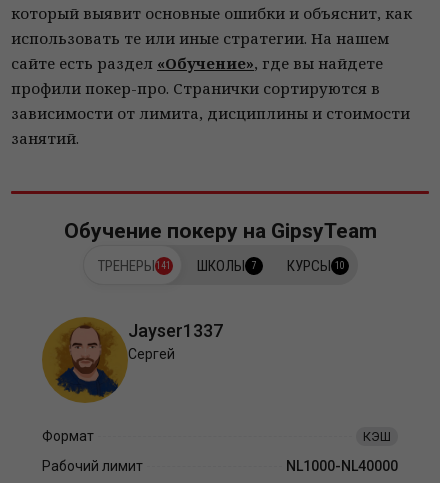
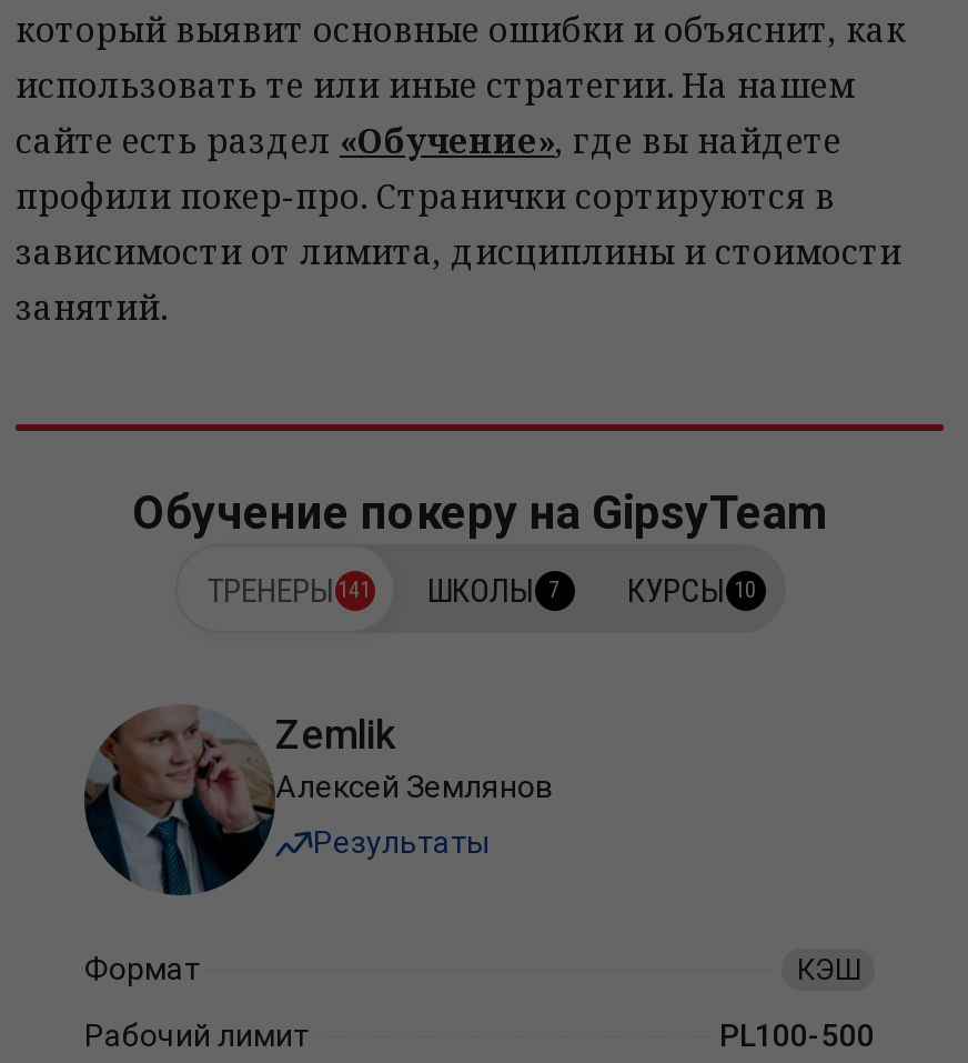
- [image]
- Jayser1337
- Сергей
+ [image]
+ Zemlik
+ Алексей Землянов
+ Результаты

- NL1000-NL40000
+ PL100-500
